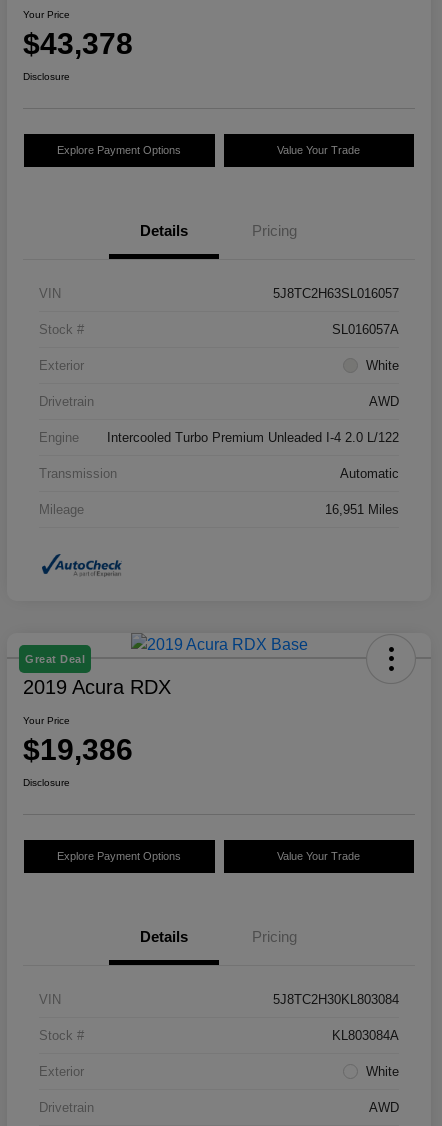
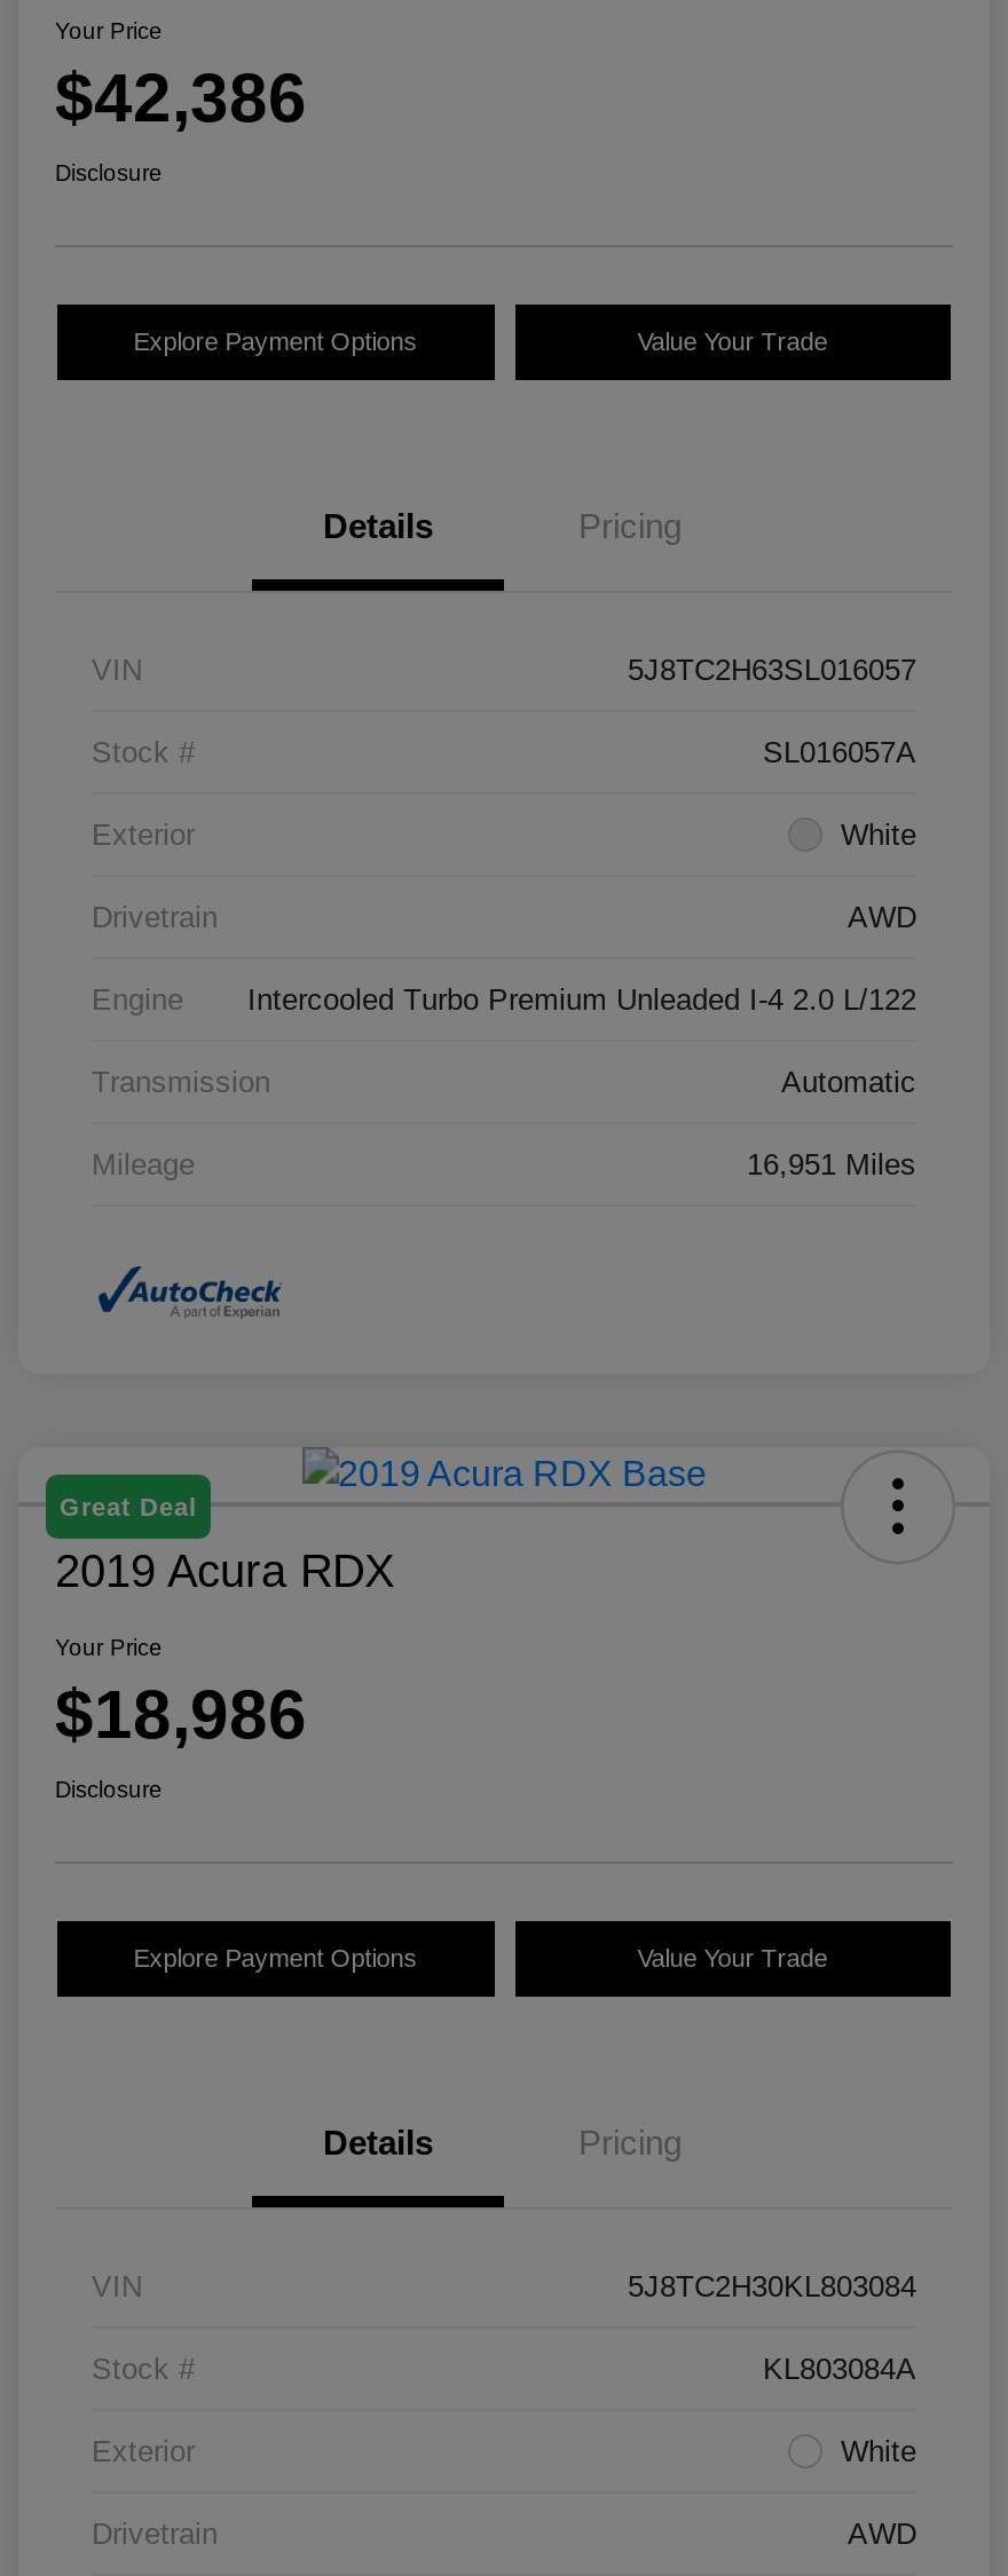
- $43,378
+ $42,386

- $19,386
+ $18,986
